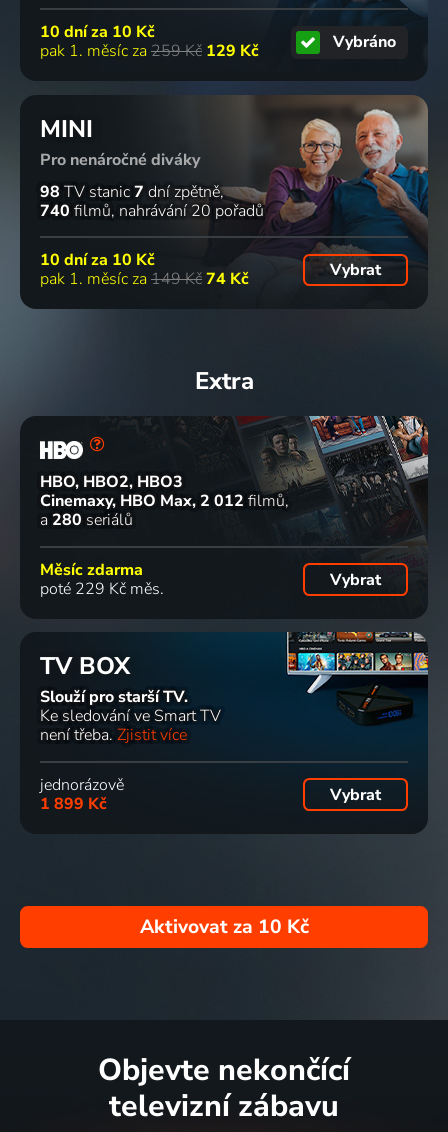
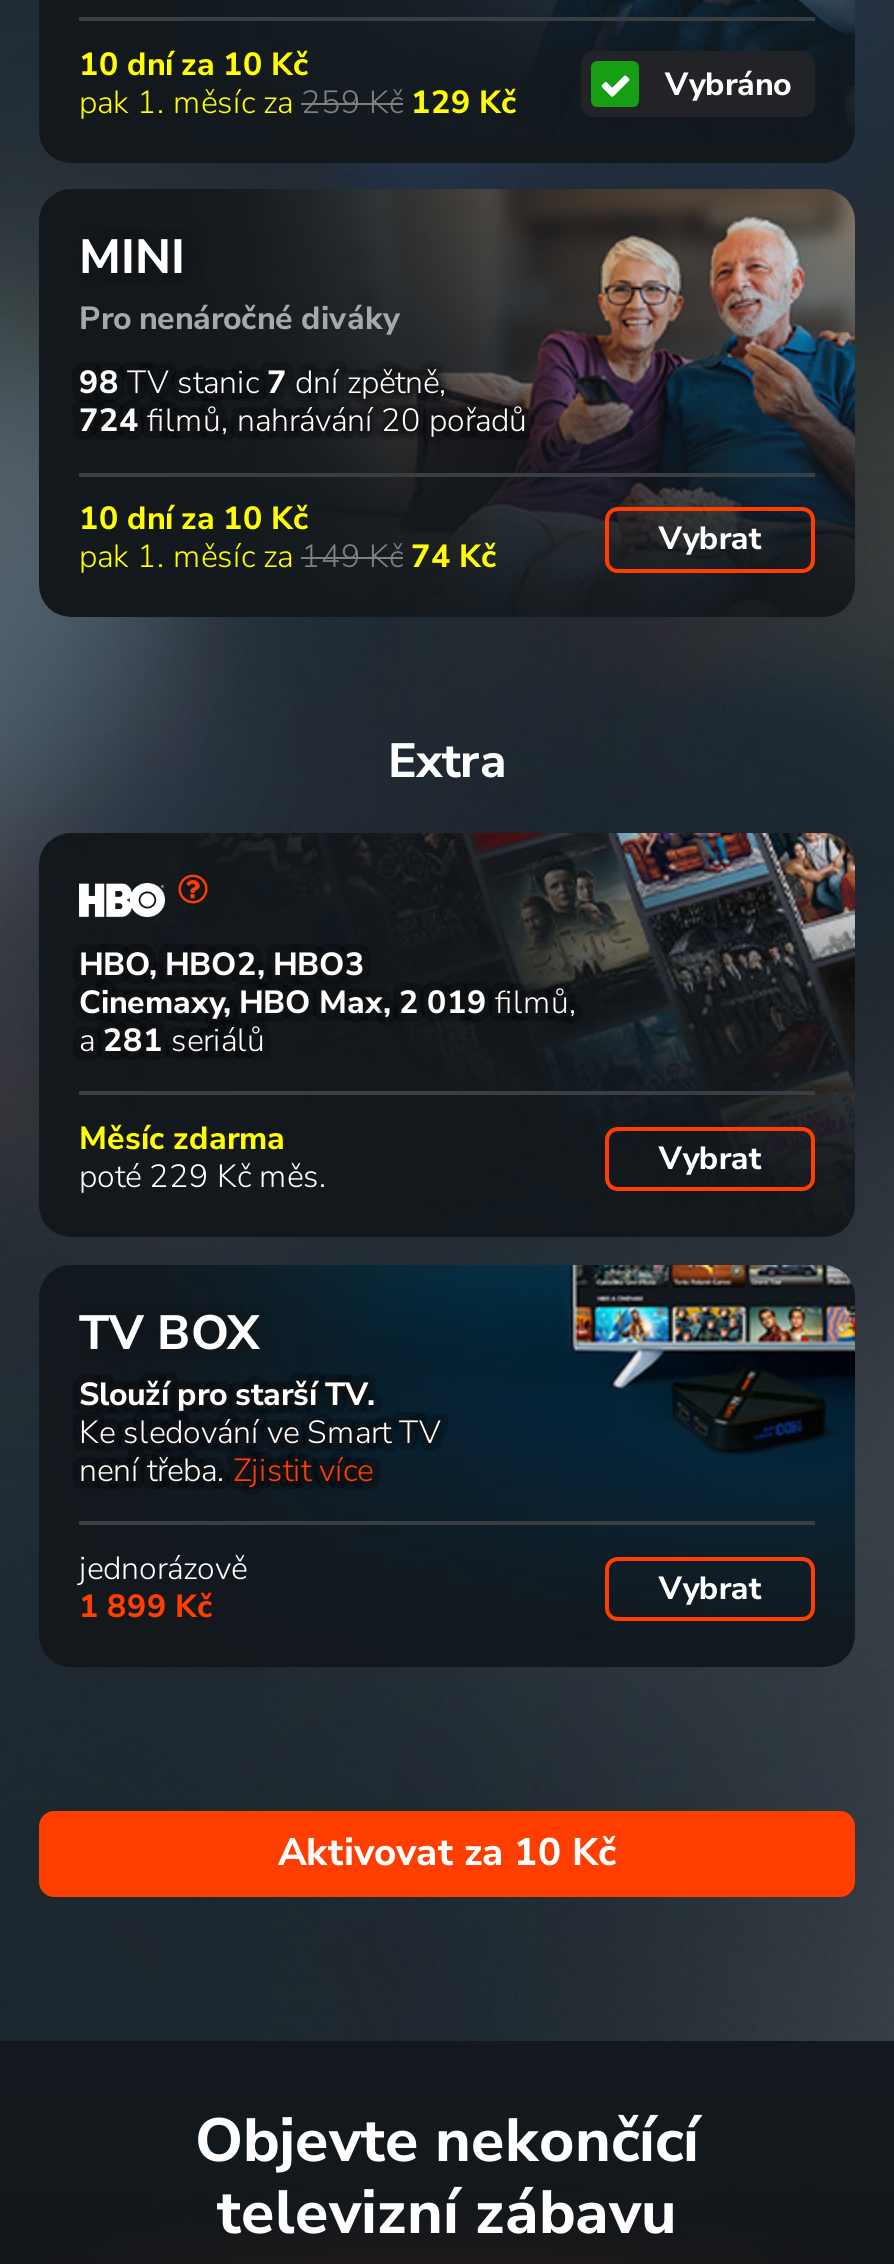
- 740 filmů nahrávání 20 pořadů
+ 724 filmů nahrávání 20 pořadů

- Cinemaxy, HBO Max 2 012 filmů
+ Cinemaxy, HBO Max 2 019 filmů

- a 280 seriálů
+ a 281 seriálů
